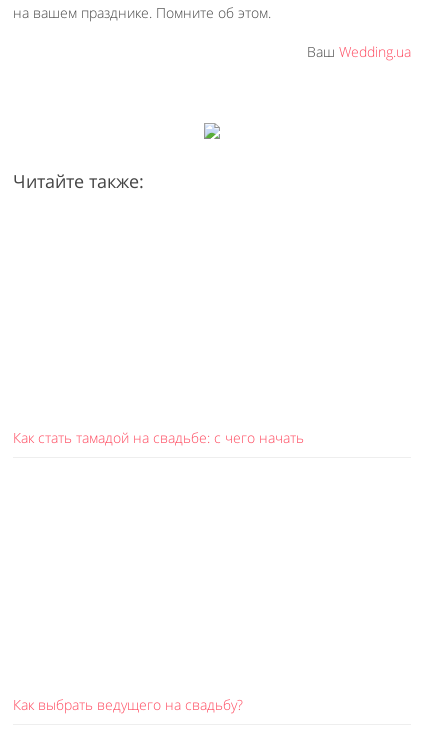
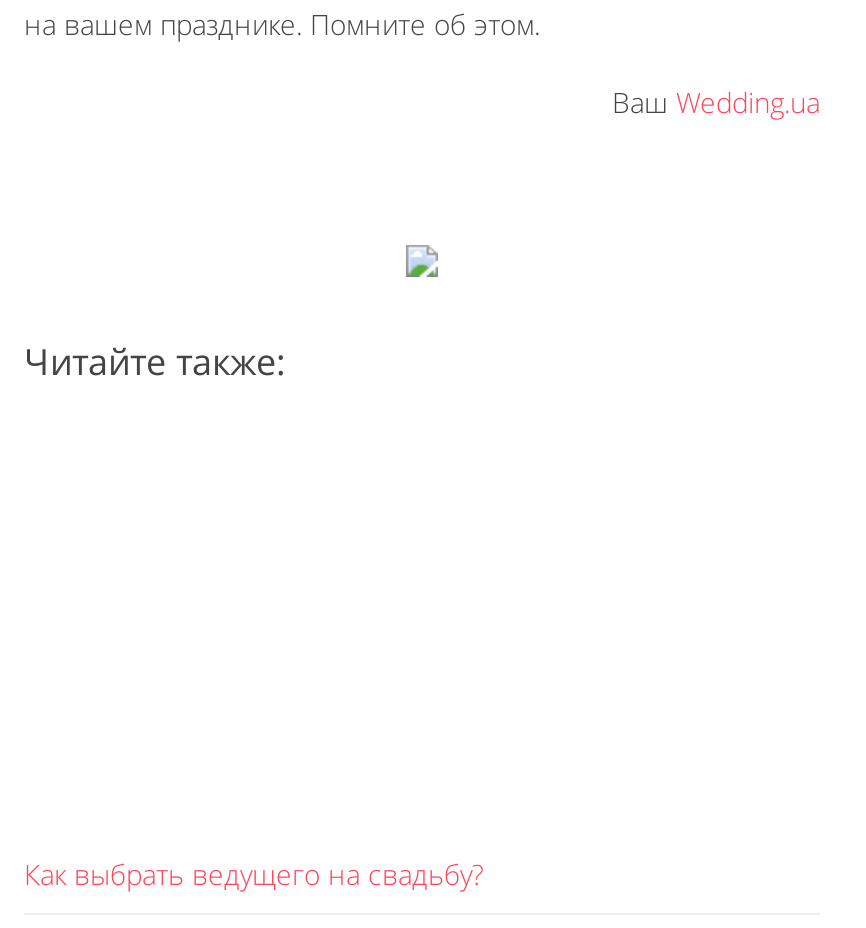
- Как стать тамадой на свадьбе: с чего начать
